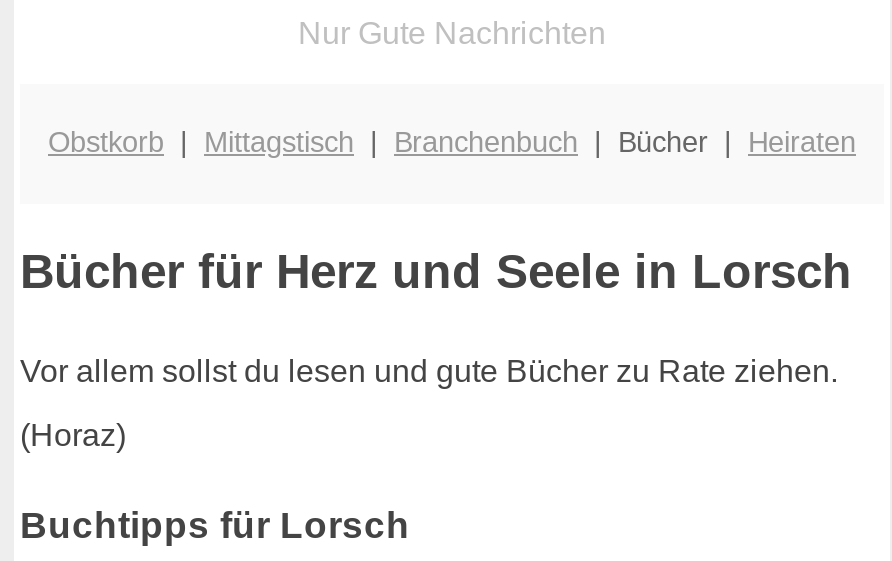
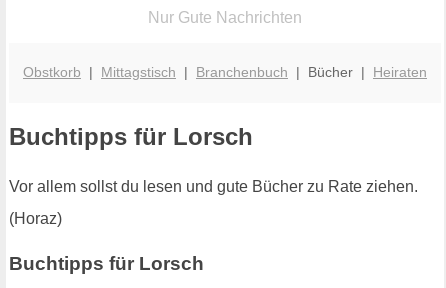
- Bücher für Herz und Seele in Lorsch
+ Buchtipps für Lorsch
